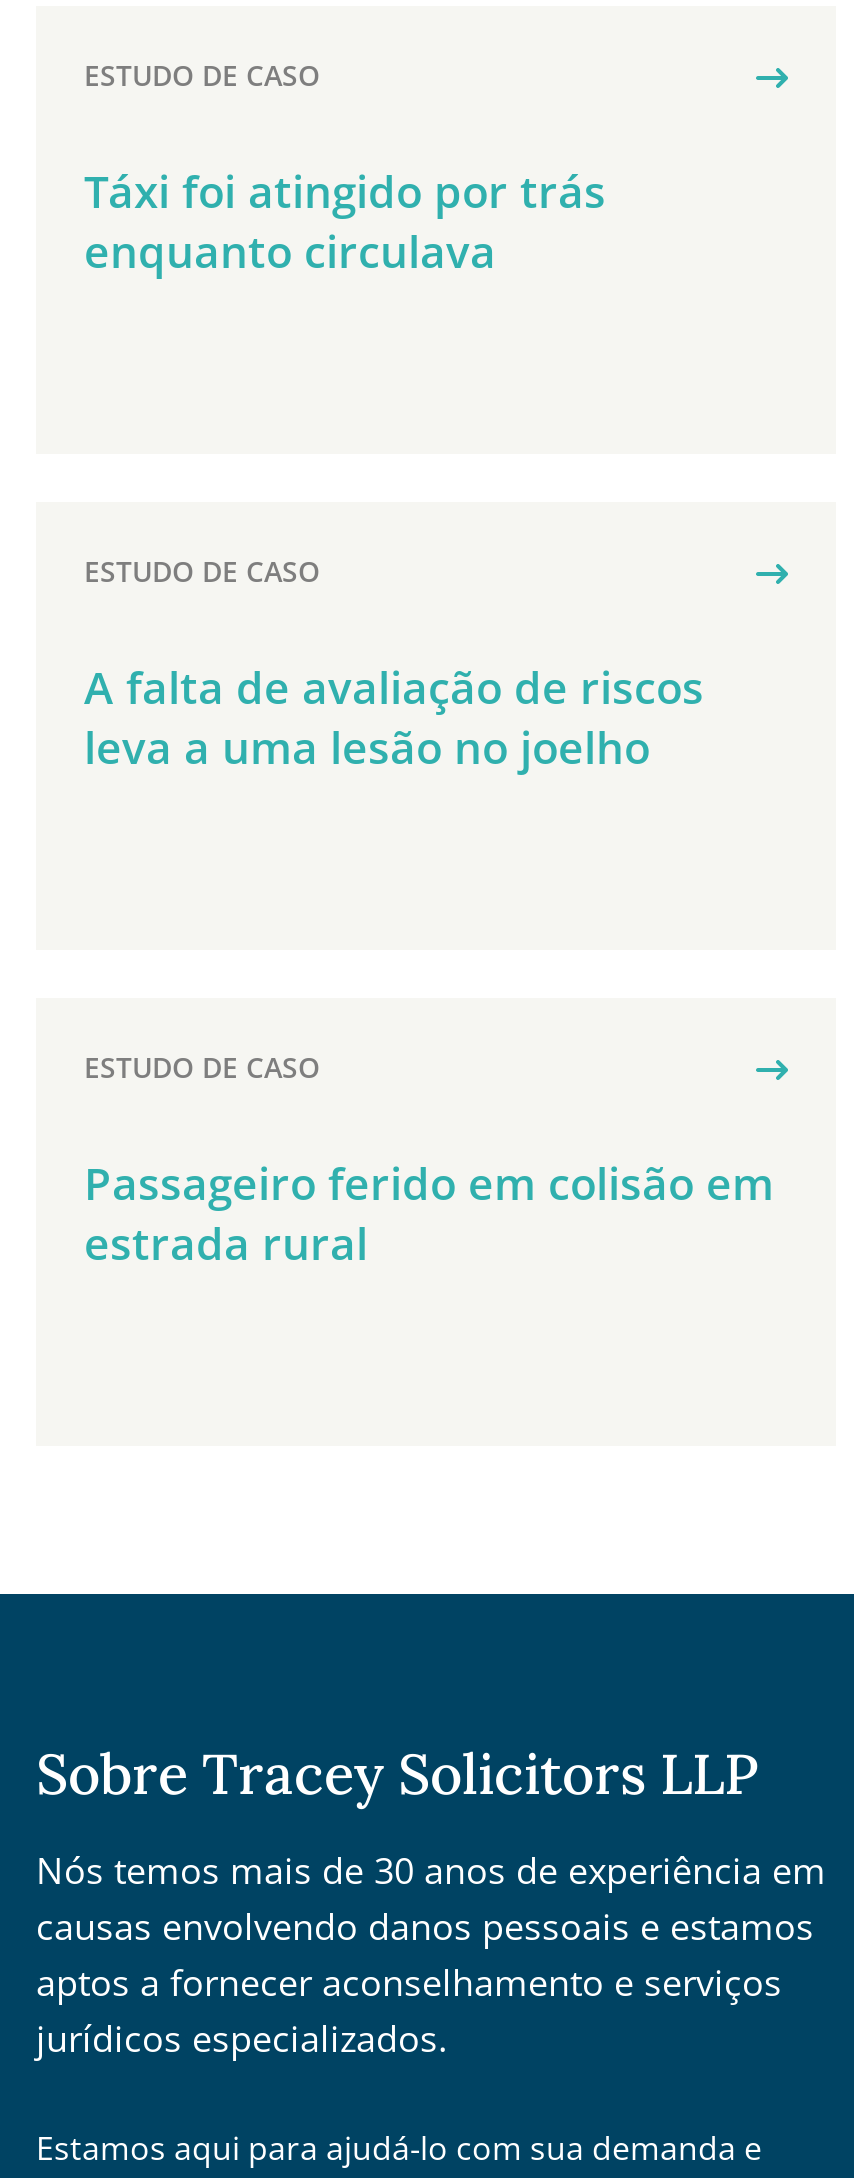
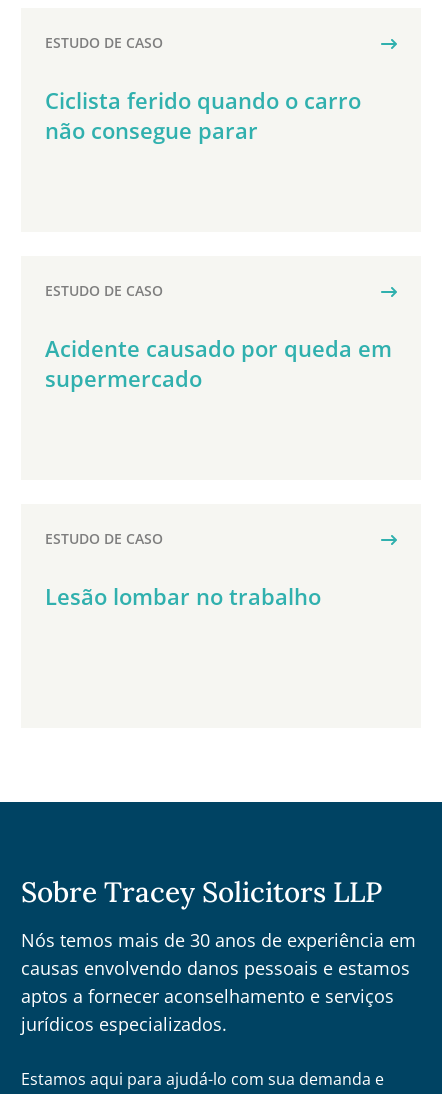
- Táxi foi atingido por trás
- enquanto circulava
+ Ciclista ferido quando o carro
+ não consegue parar

- A falta de avaliação de riscos
- leva a uma lesão no joelho
+ Acidente causado por queda em
+ supermercado

- Passageiro ferido em colisão em
- estrada rural
+ Lesão lombar no trabalho
